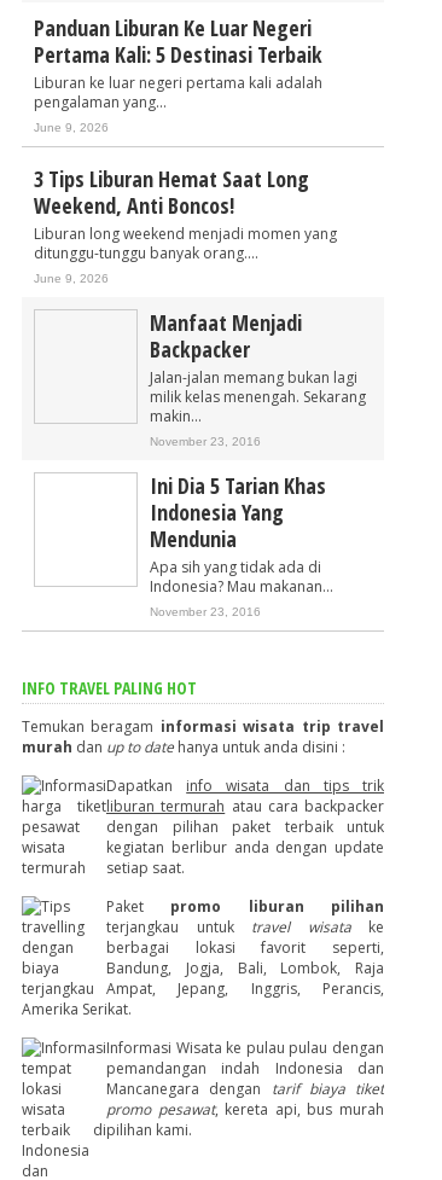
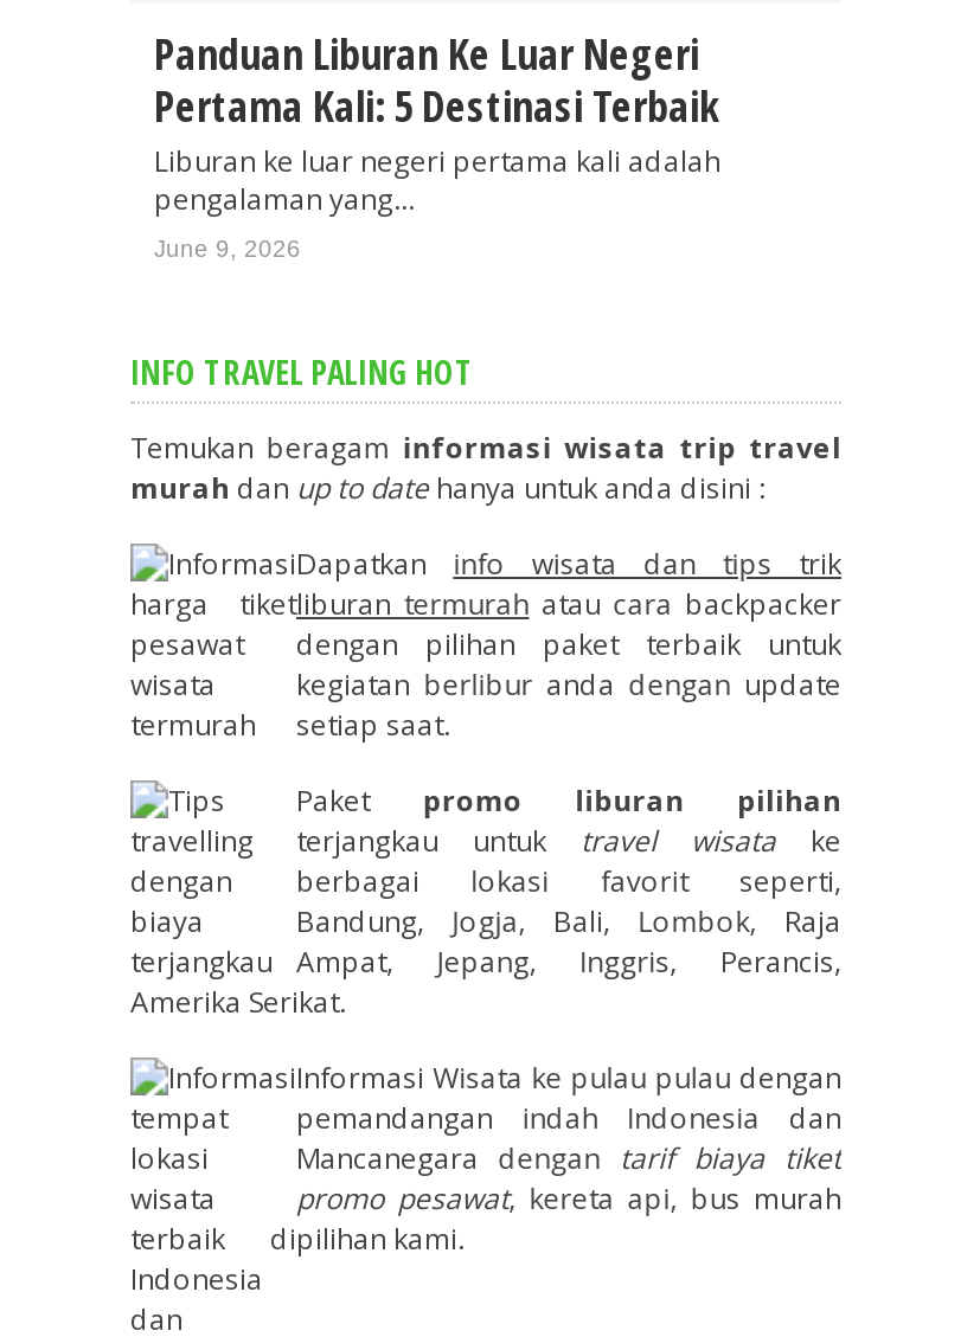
- 3 Tips Liburan Hemat Saat Long
- Weekend, Anti Boncos!
- Liburan long weekend menjadi momen yang
- ditunggu-tunggu banyak orang....
- June 9, 2026
- Manfaat Menjadi
- Backpacker
- Jalan-jalan memang bukan lagi
- milik kelas menengah. Sekarang
- makin...
- November 23, 2016
- Ini Dia 5 Tarian Khas
- Indonesia Yang
- Mendunia
- Apa sih yang tidak ada di
- Indonesia? Mau makanan...
- November 23, 2016
